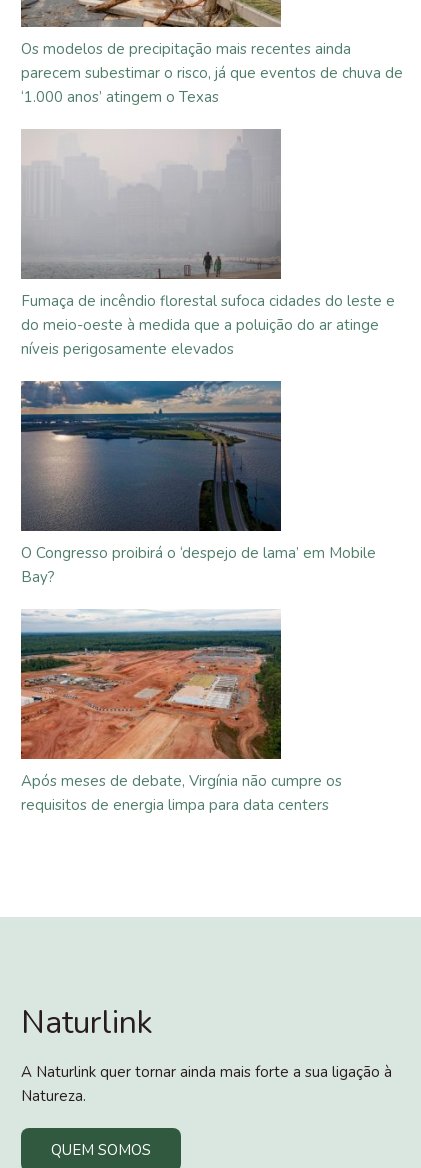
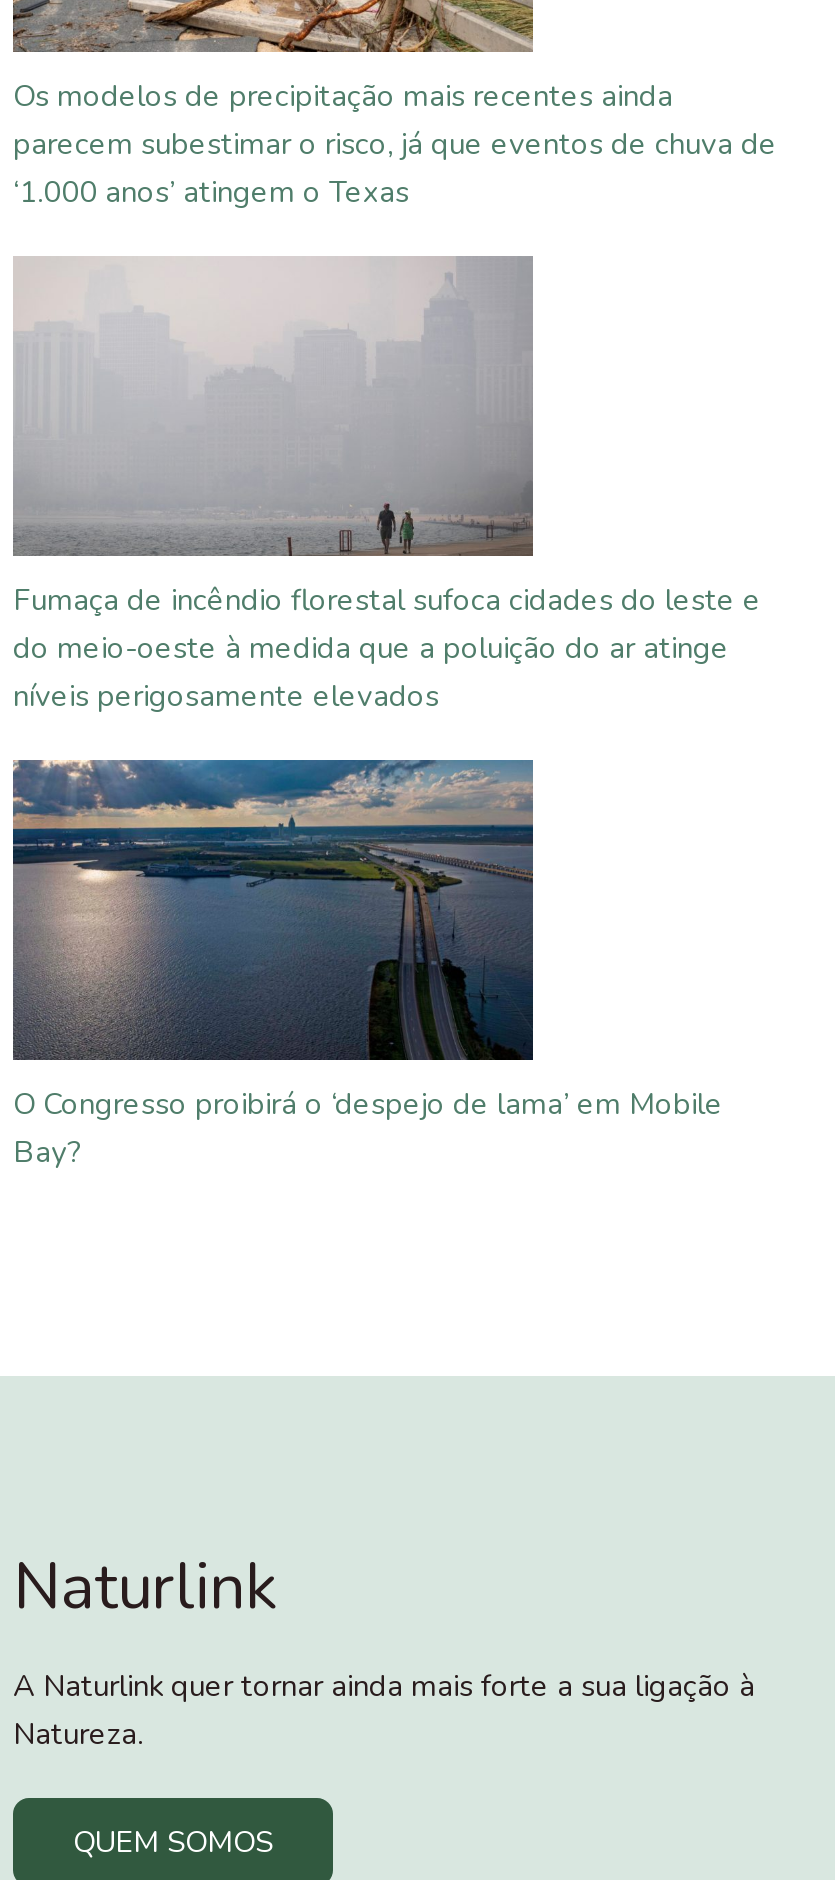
- [image]
- Após meses de debate, Virgínia não cumpre os
- requisitos de energia limpa para data centers
